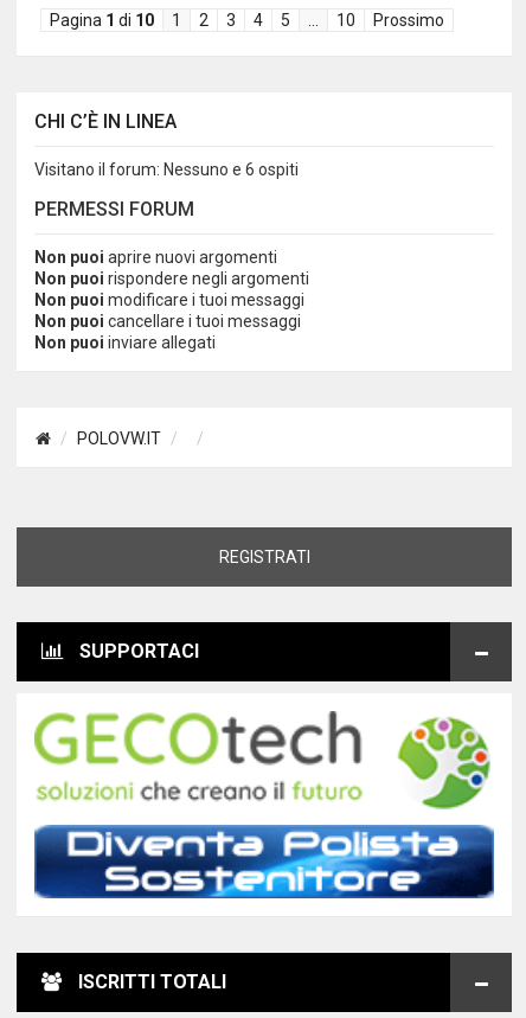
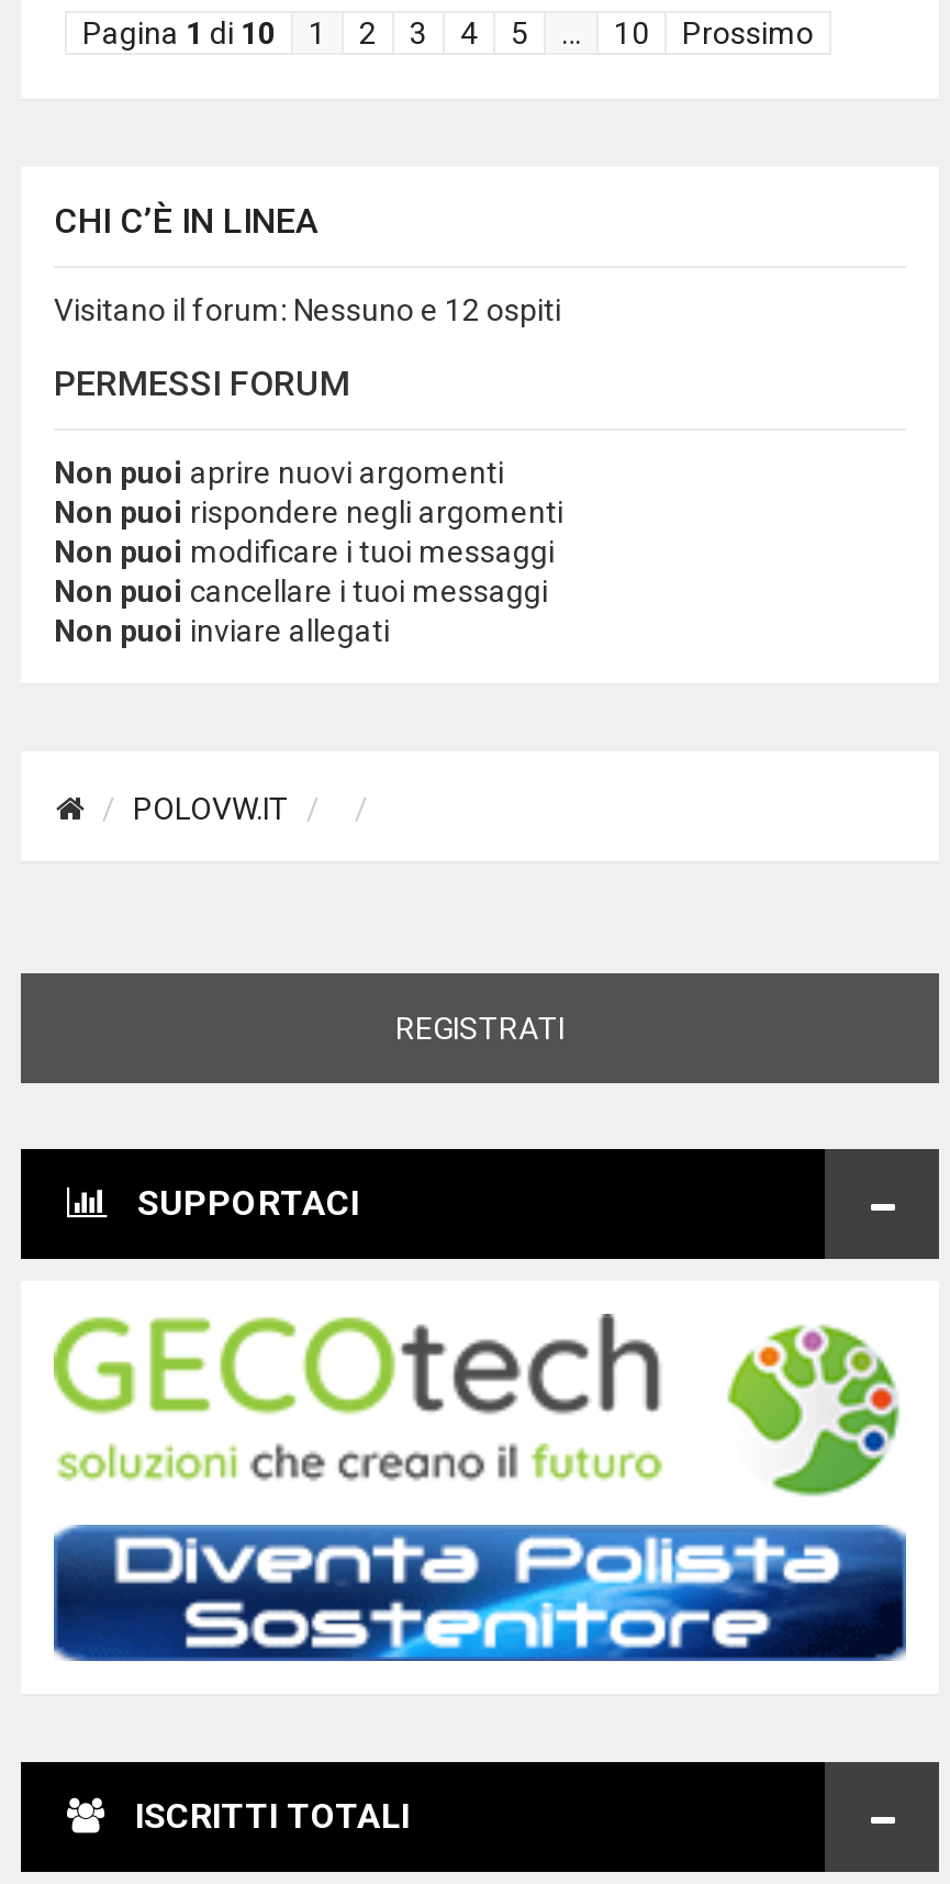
- Visitano il forum: Nessuno e 6 ospiti
+ Visitano il forum: Nessuno e 12 ospiti
